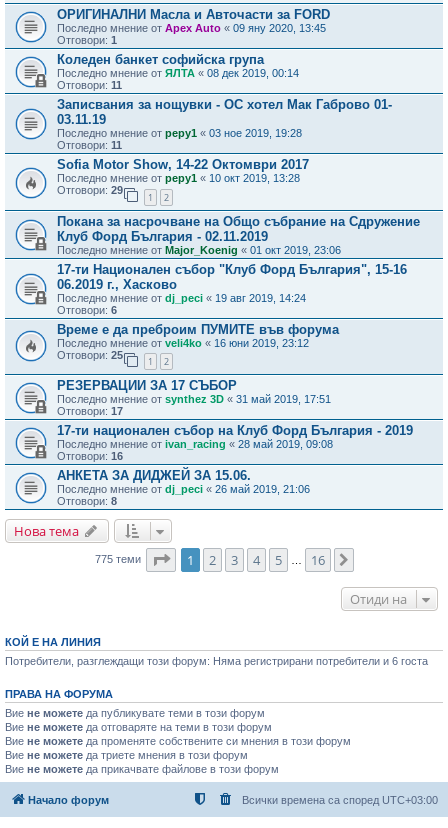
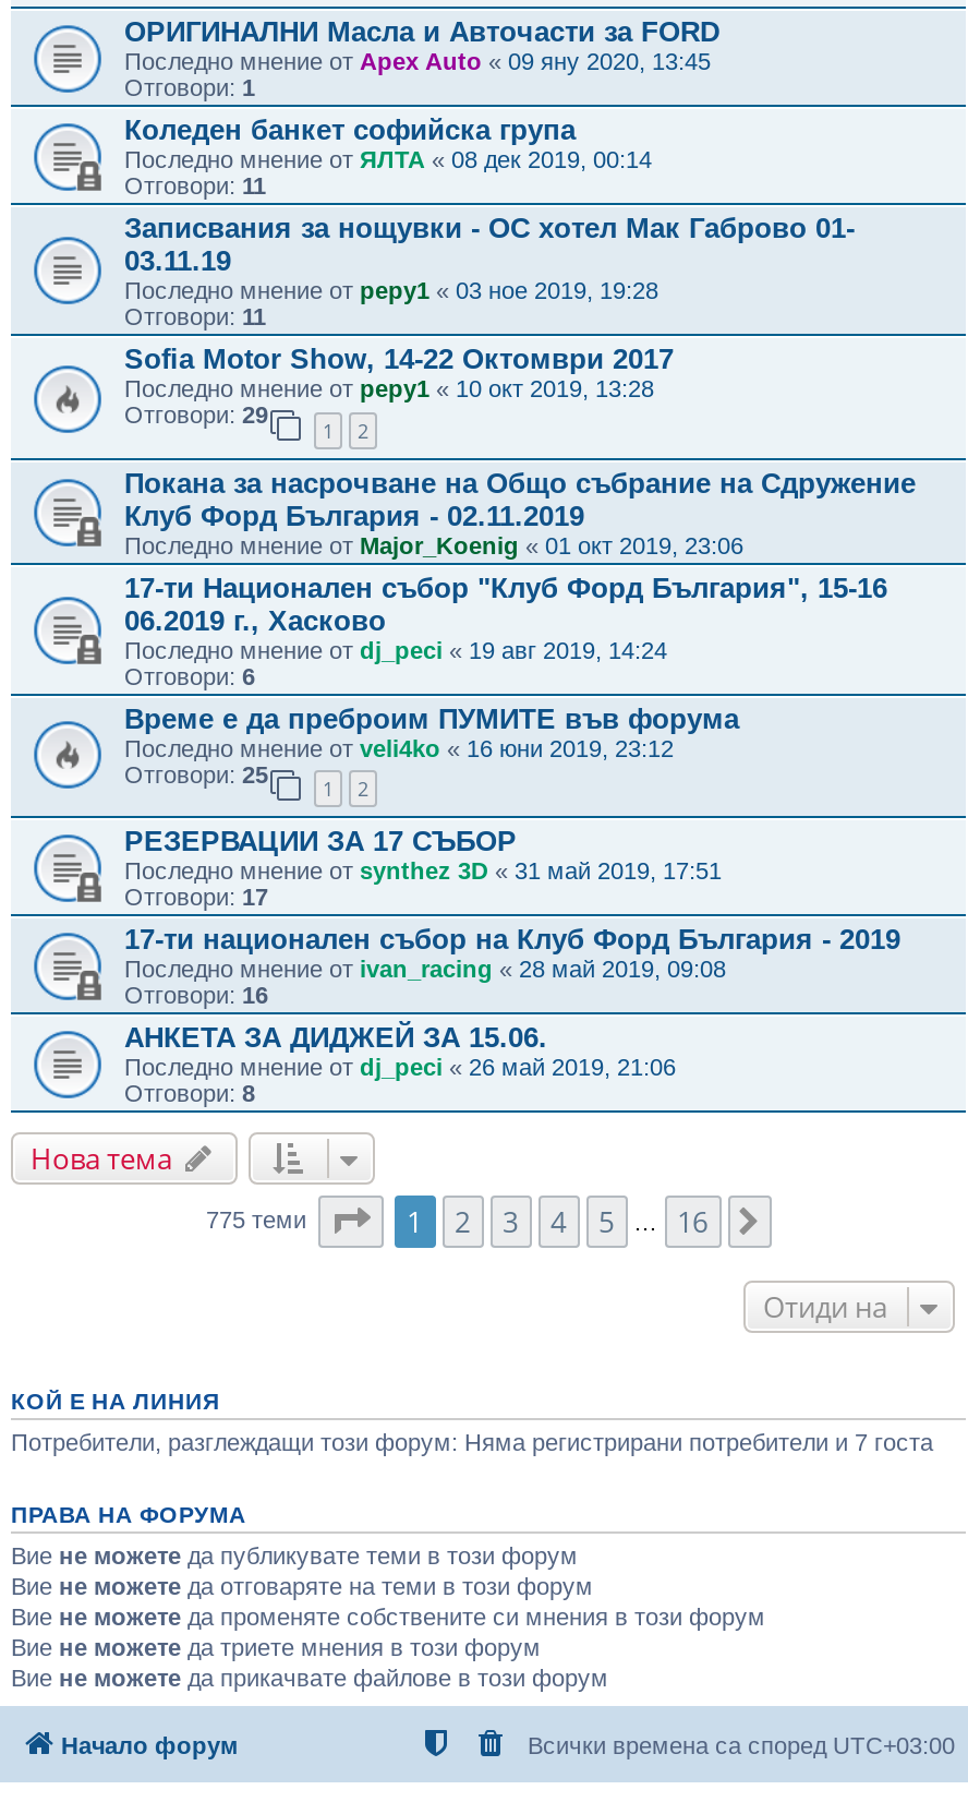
- Потребители, разглеждащи този форум: Няма регистрирани потребители и 6 госта
+ Потребители, разглеждащи този форум: Няма регистрирани потребители и 7 госта
